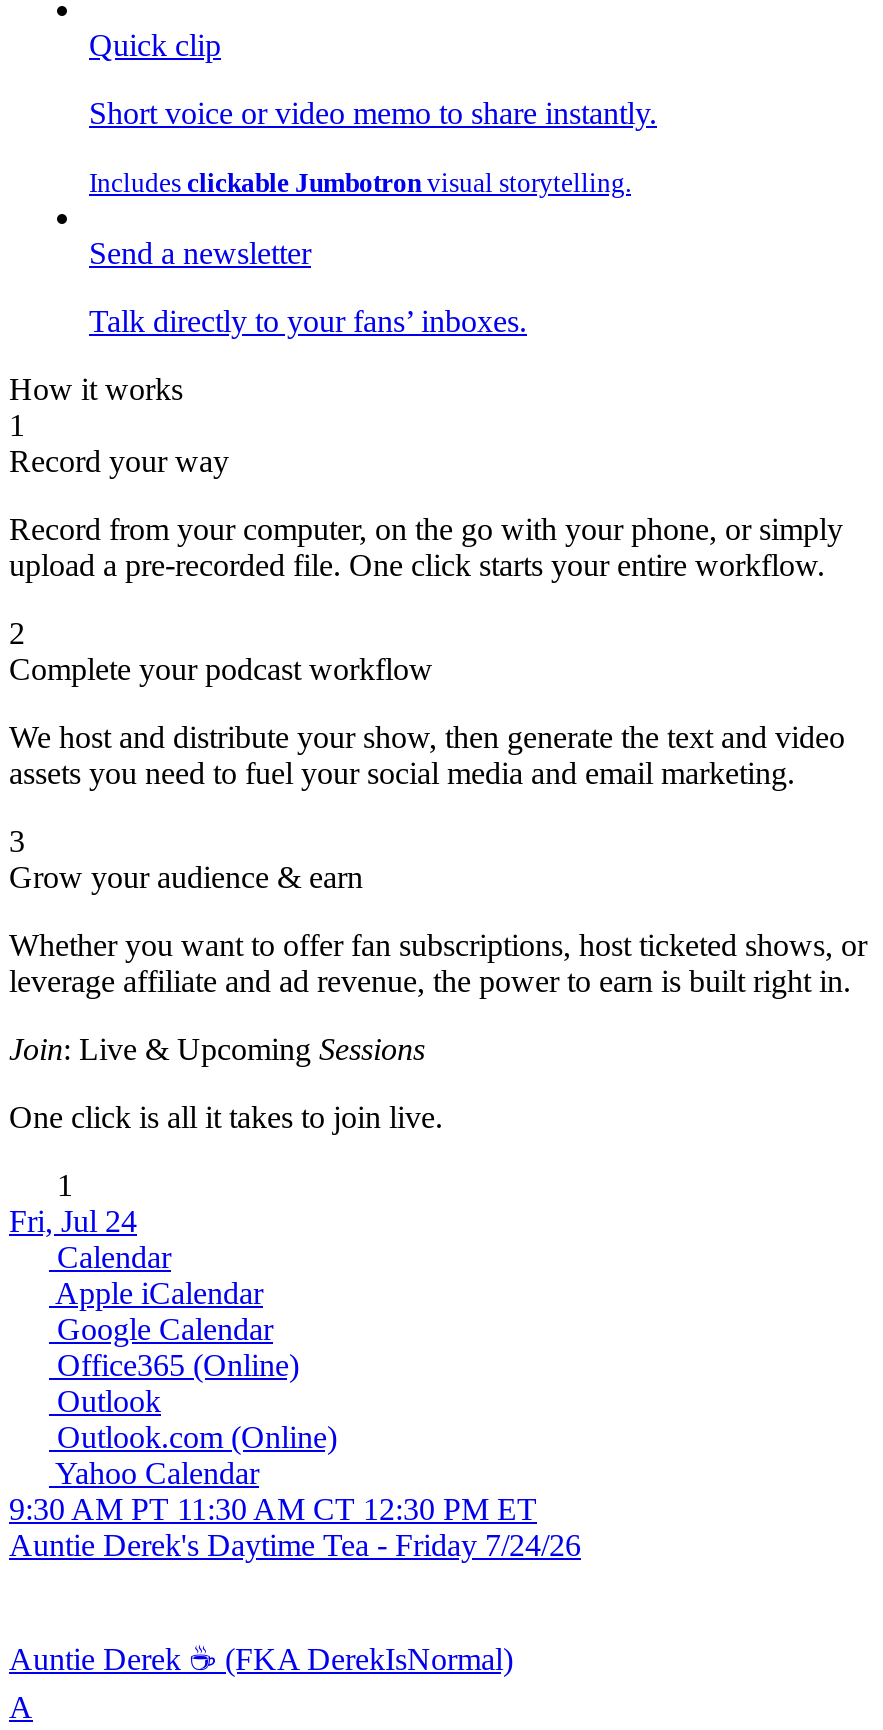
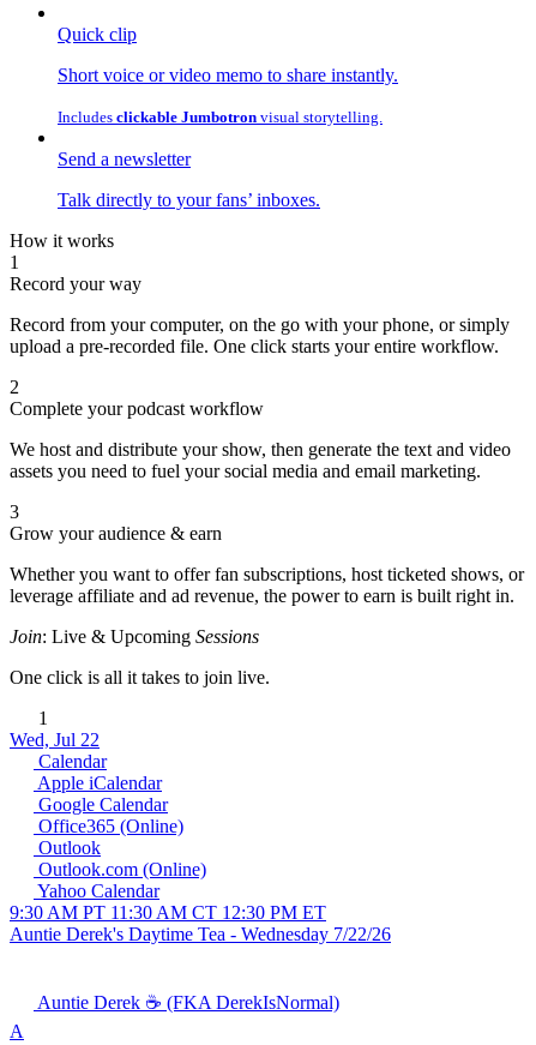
- Fri, Jul 24
+ Wed, Jul 22

- Auntie Derek's Daytime Tea - Friday 7/24/26
+ Auntie Derek's Daytime Tea - Wednesday 7/22/26
